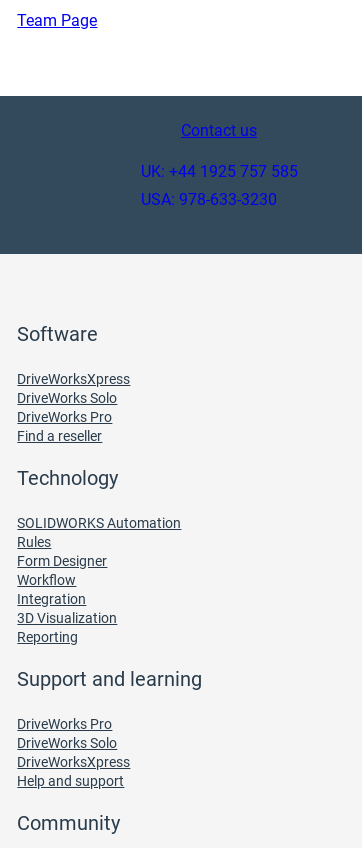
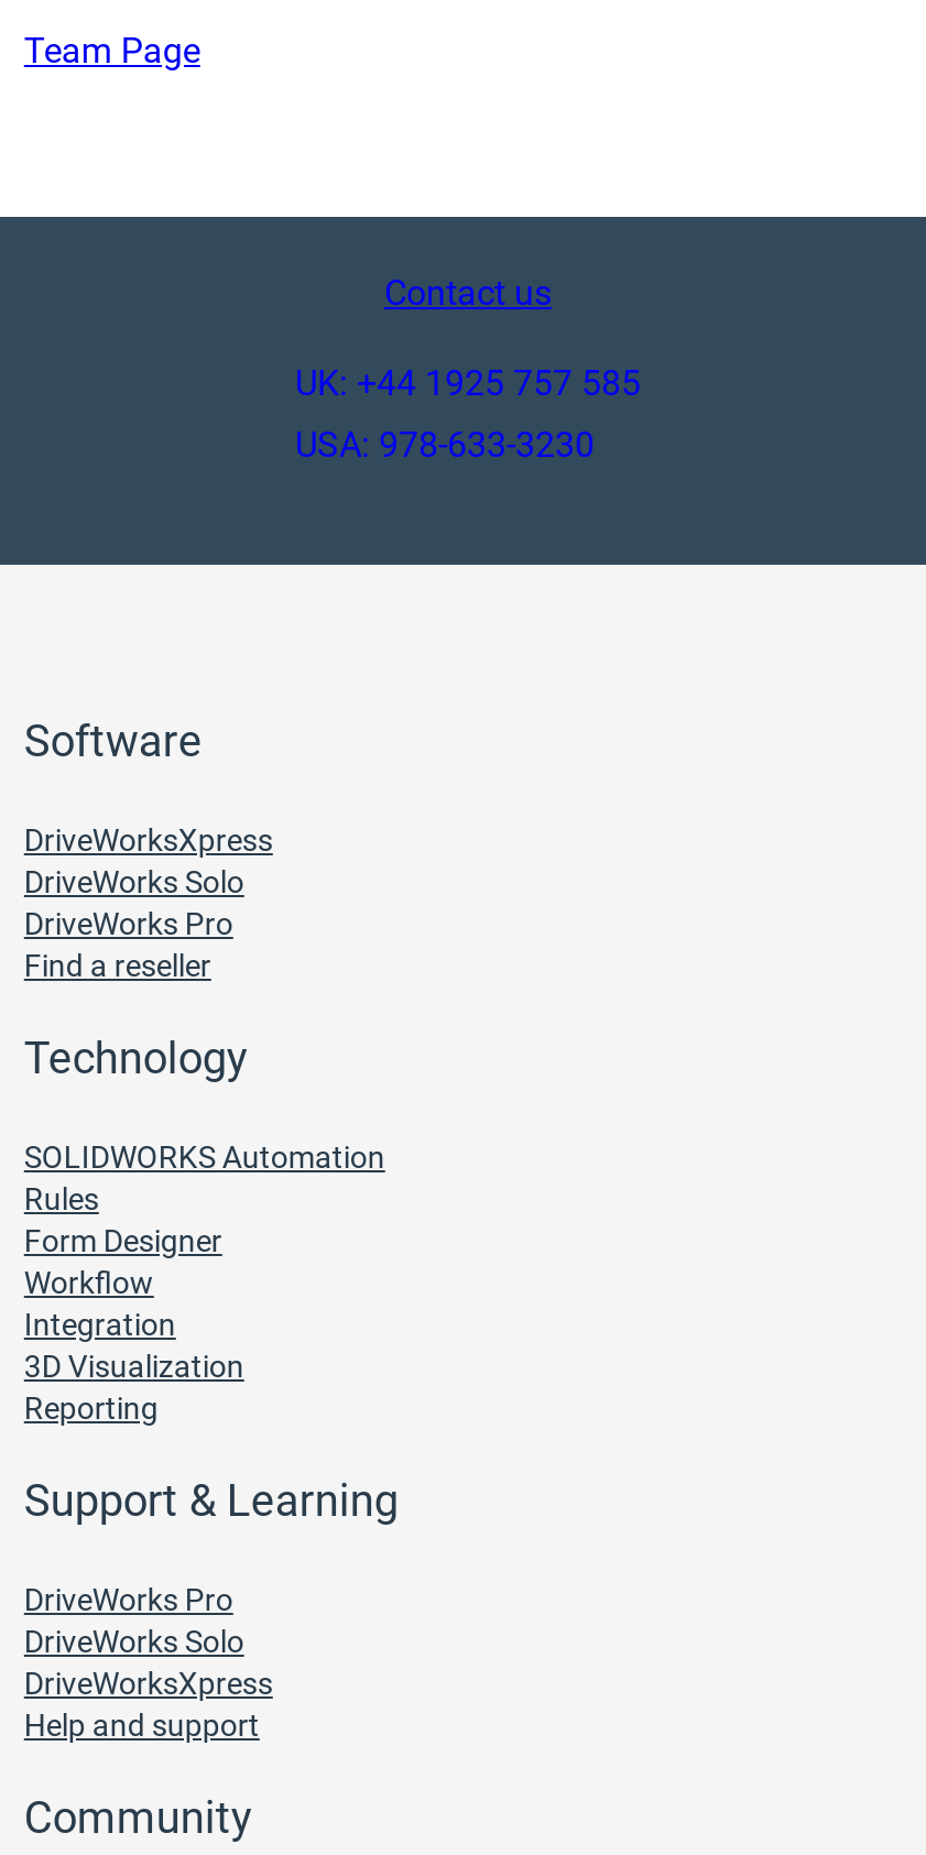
- Support and learning
+ Support & Learning
